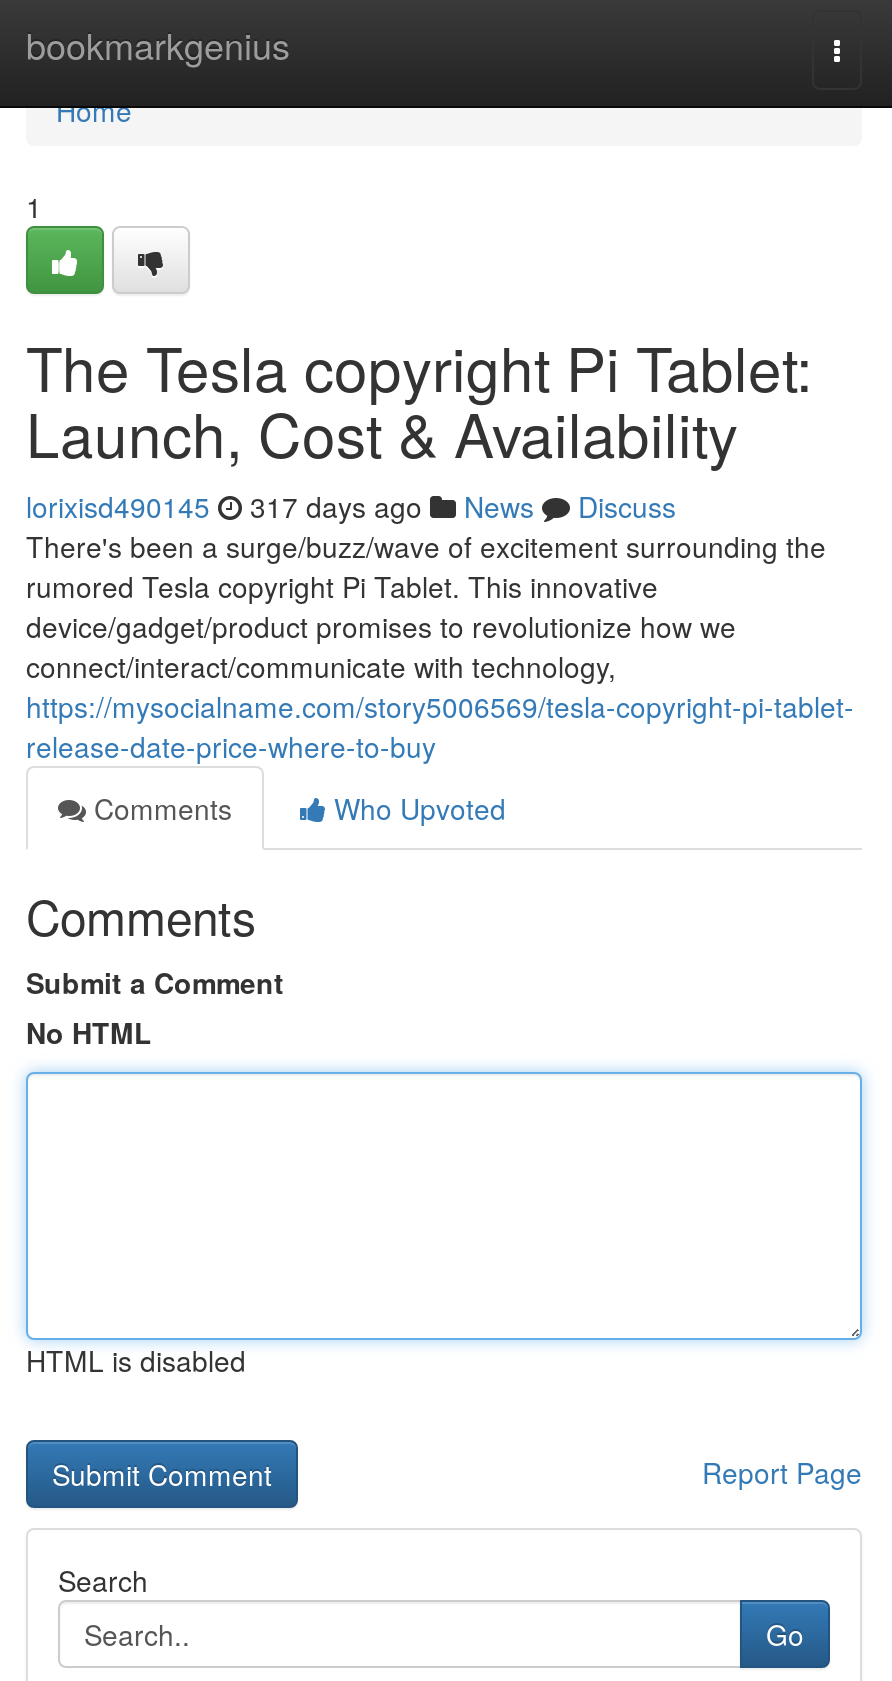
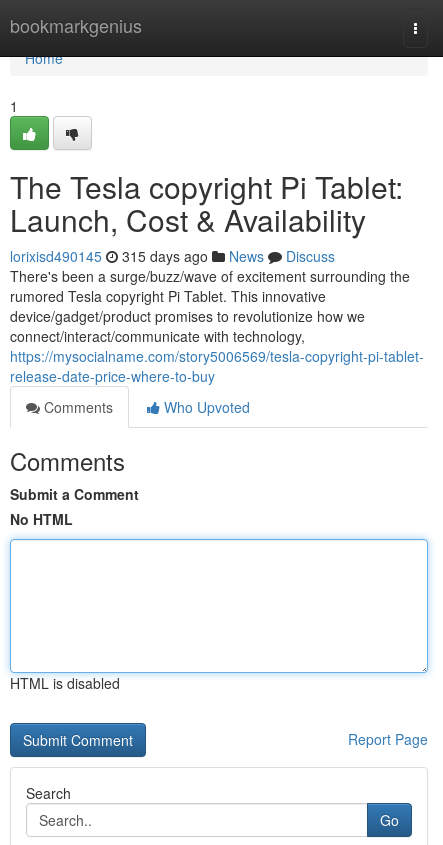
- lorixisd490145 317 days ago News Discuss
+ lorixisd490145 315 days ago News Discuss
